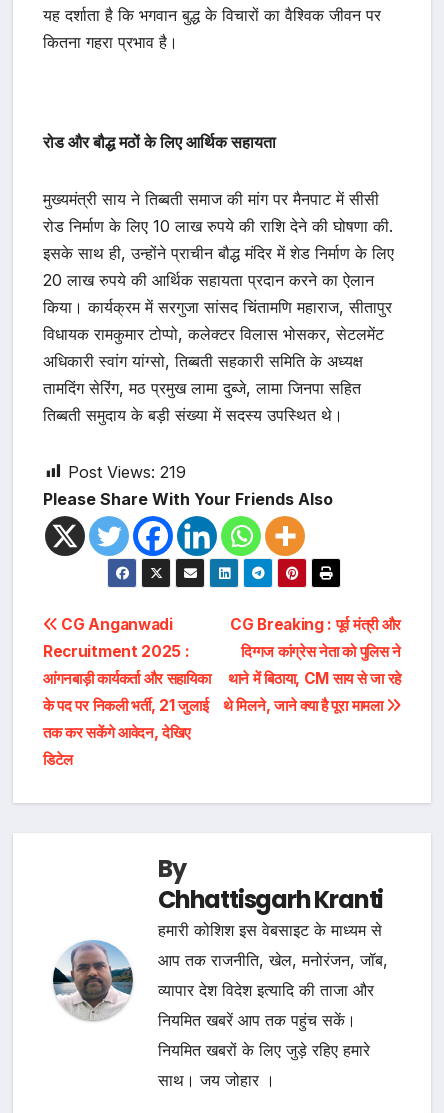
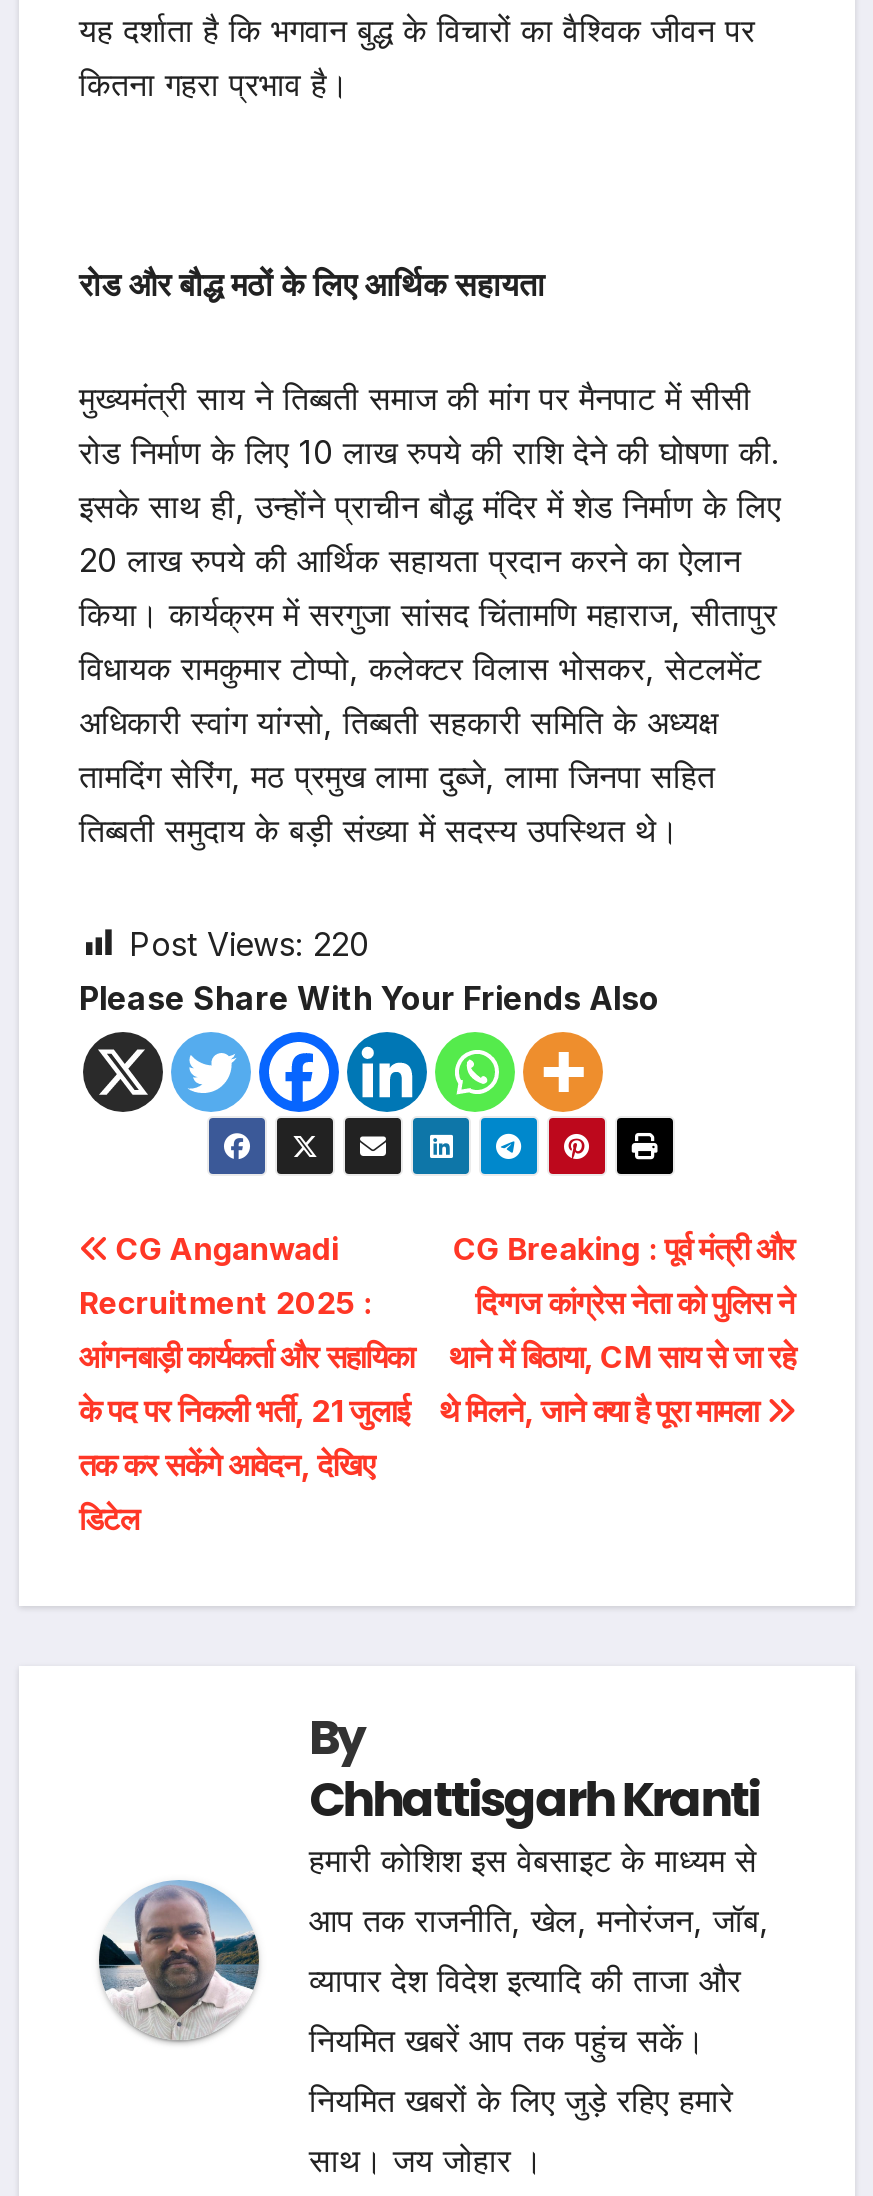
- Post Views: 219
+ Post Views: 220
